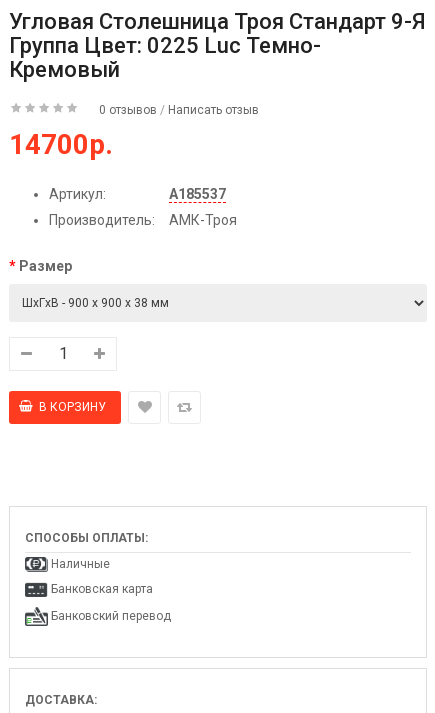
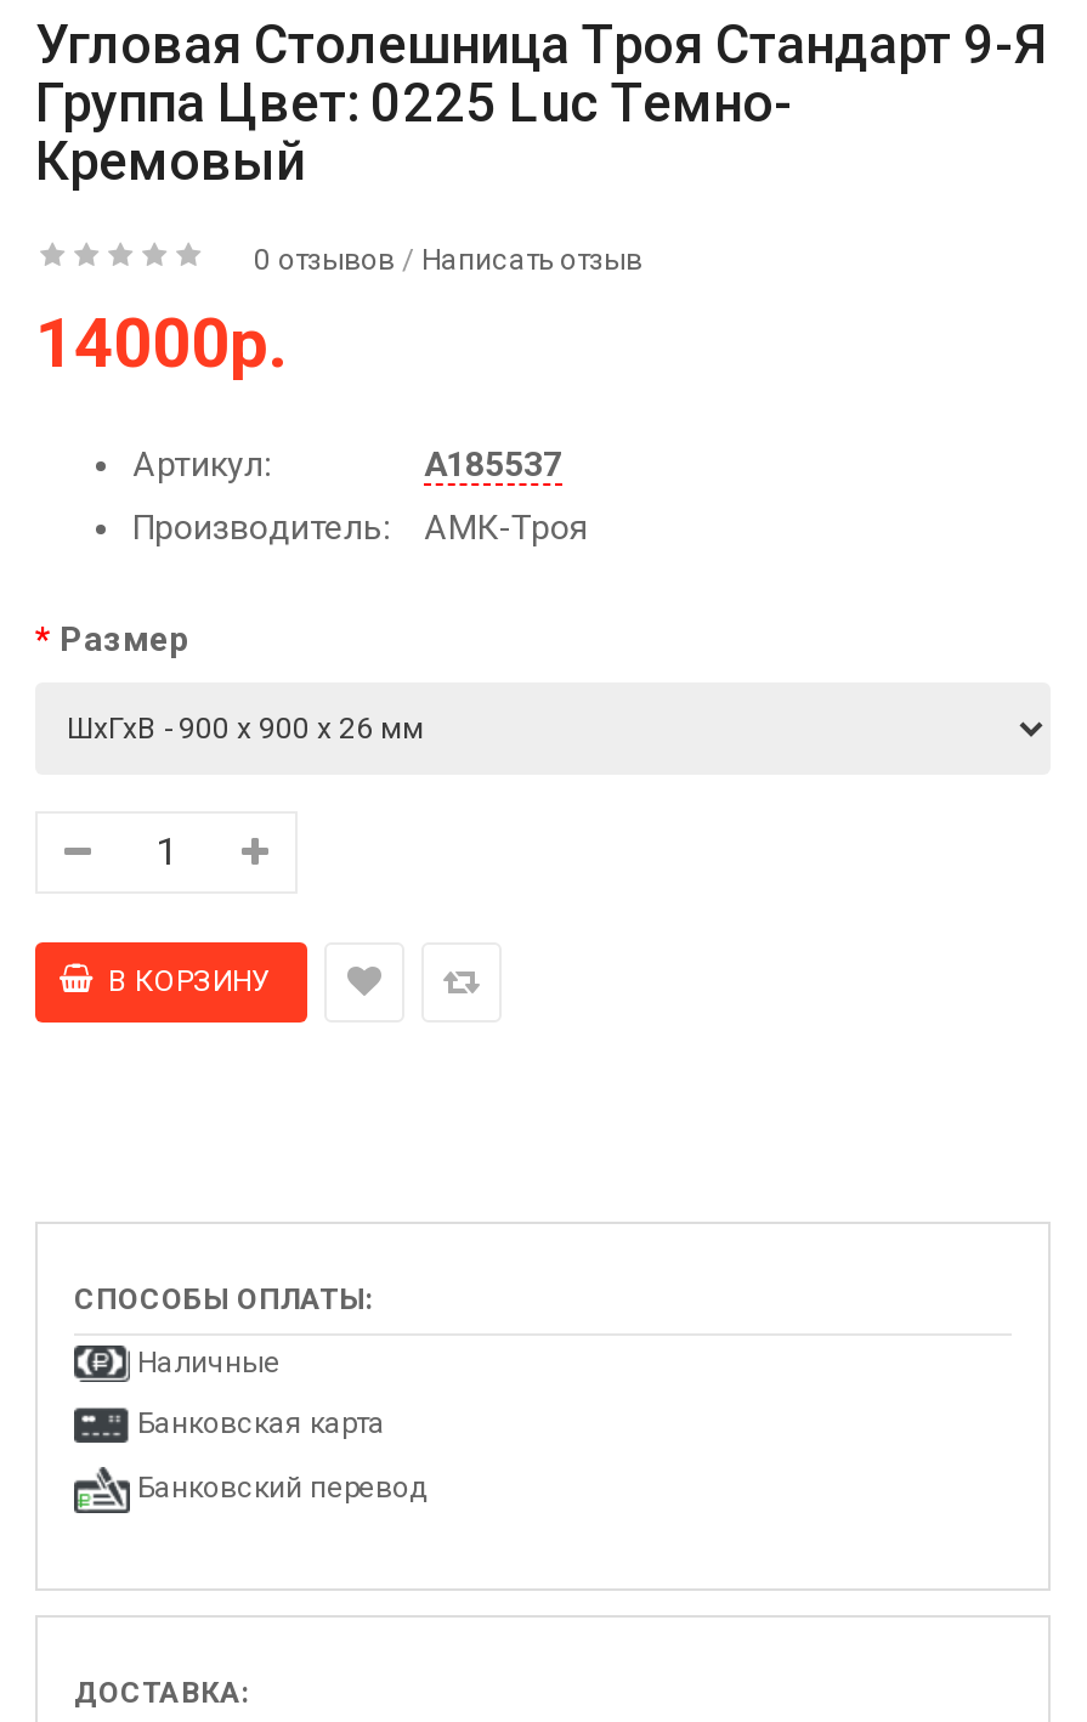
- 14700р.
+ 14000р.
